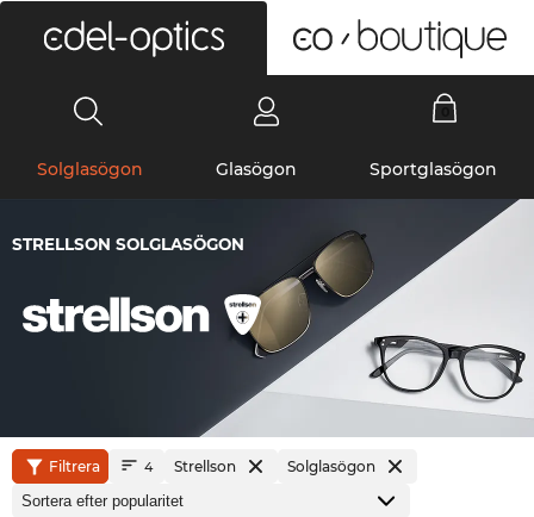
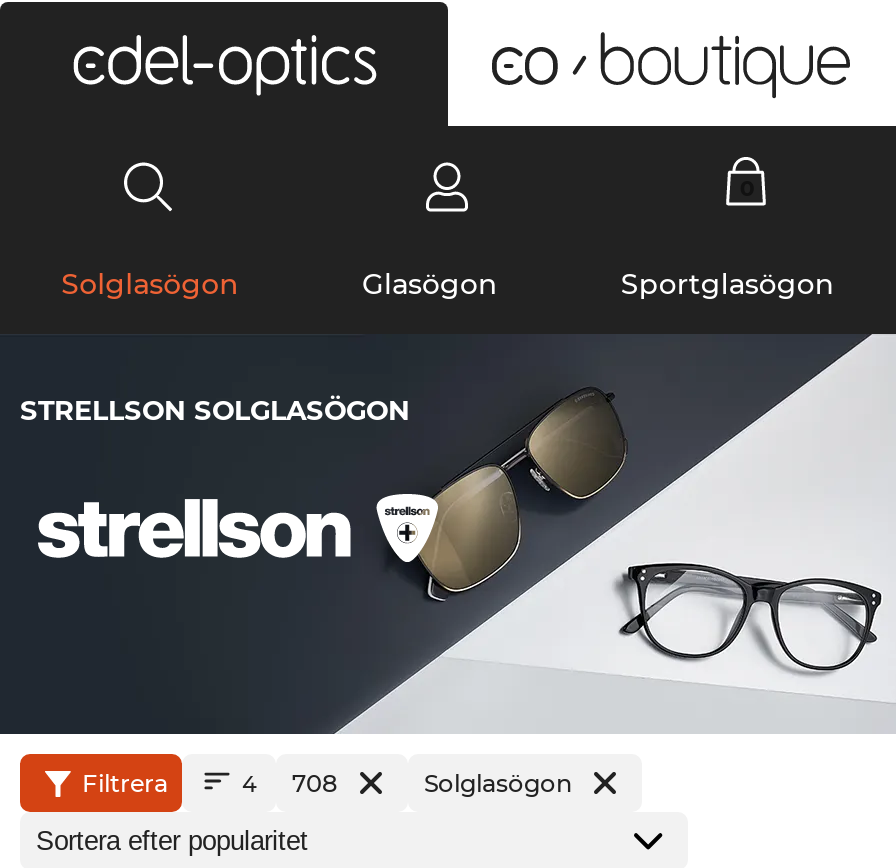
- Strellson
+ 708
